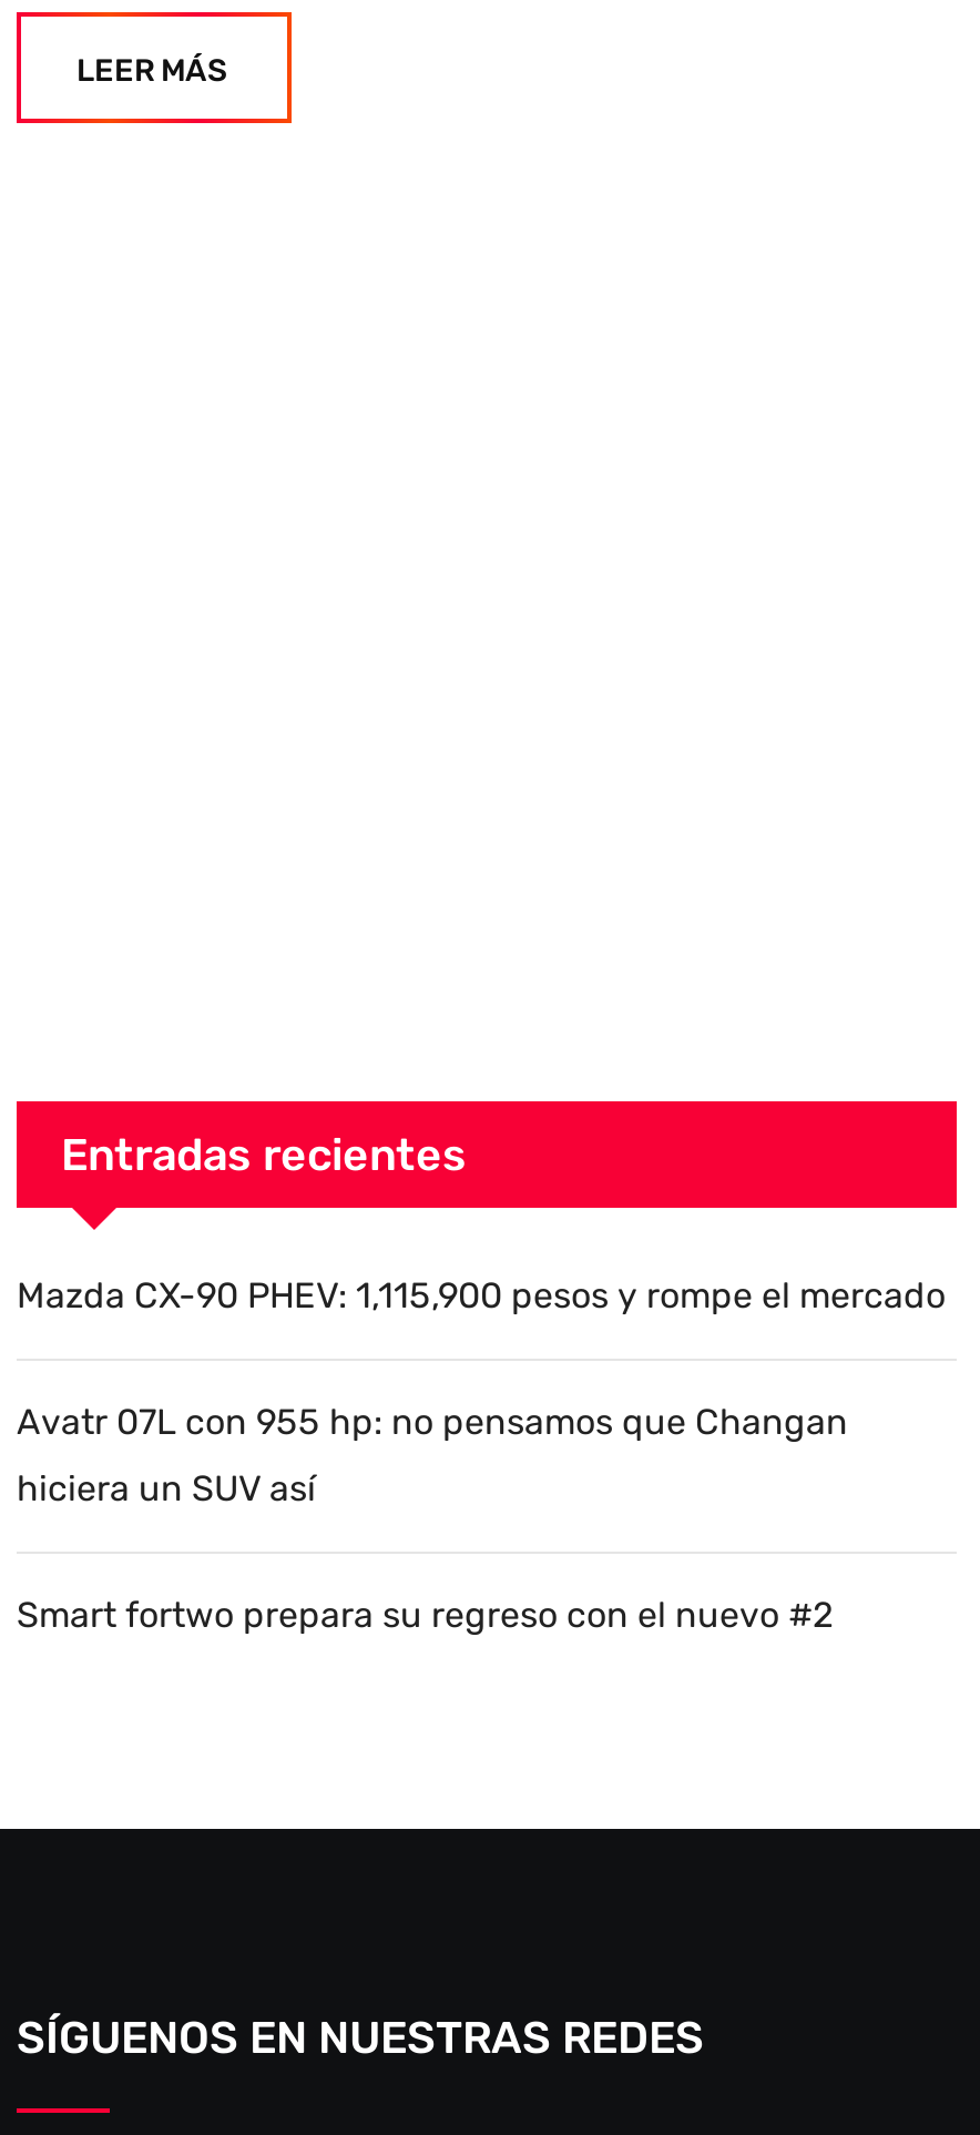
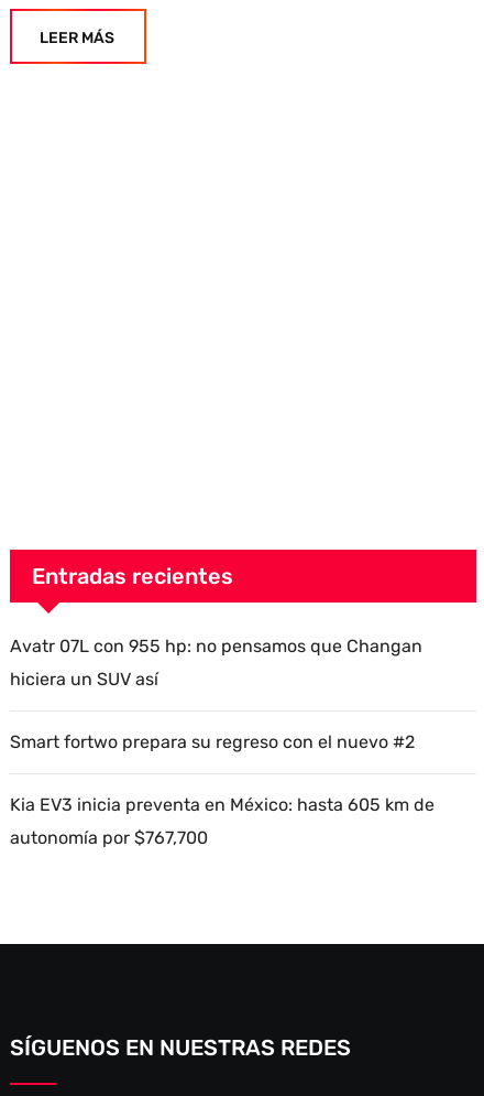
- Mazda CX-90 PHEV: 1,115,900 pesos y rompe el mercado

moved up: Avatr 07L con 955 hp: no pensamos que Changan | hiciera un SUV así | Smart fortwo prepara su regreso con el nuevo #2

+ Kia EV3 inicia preventa en México: hasta 605 km de
+ autonomía por $767,700
